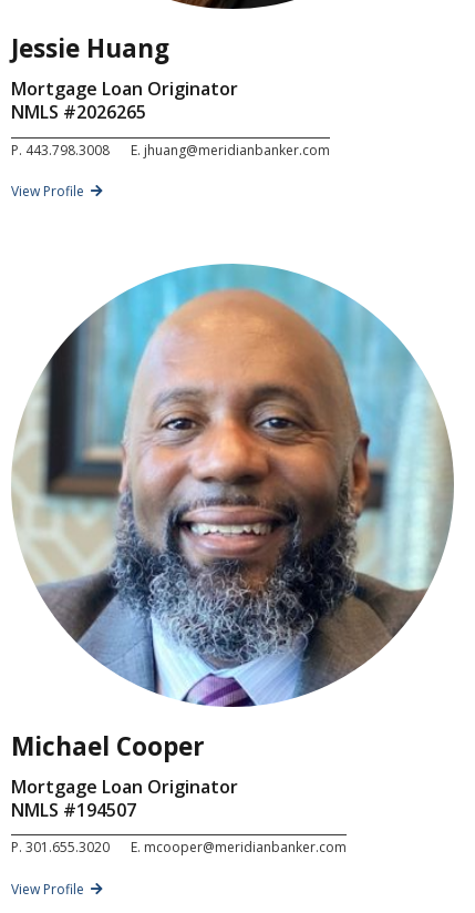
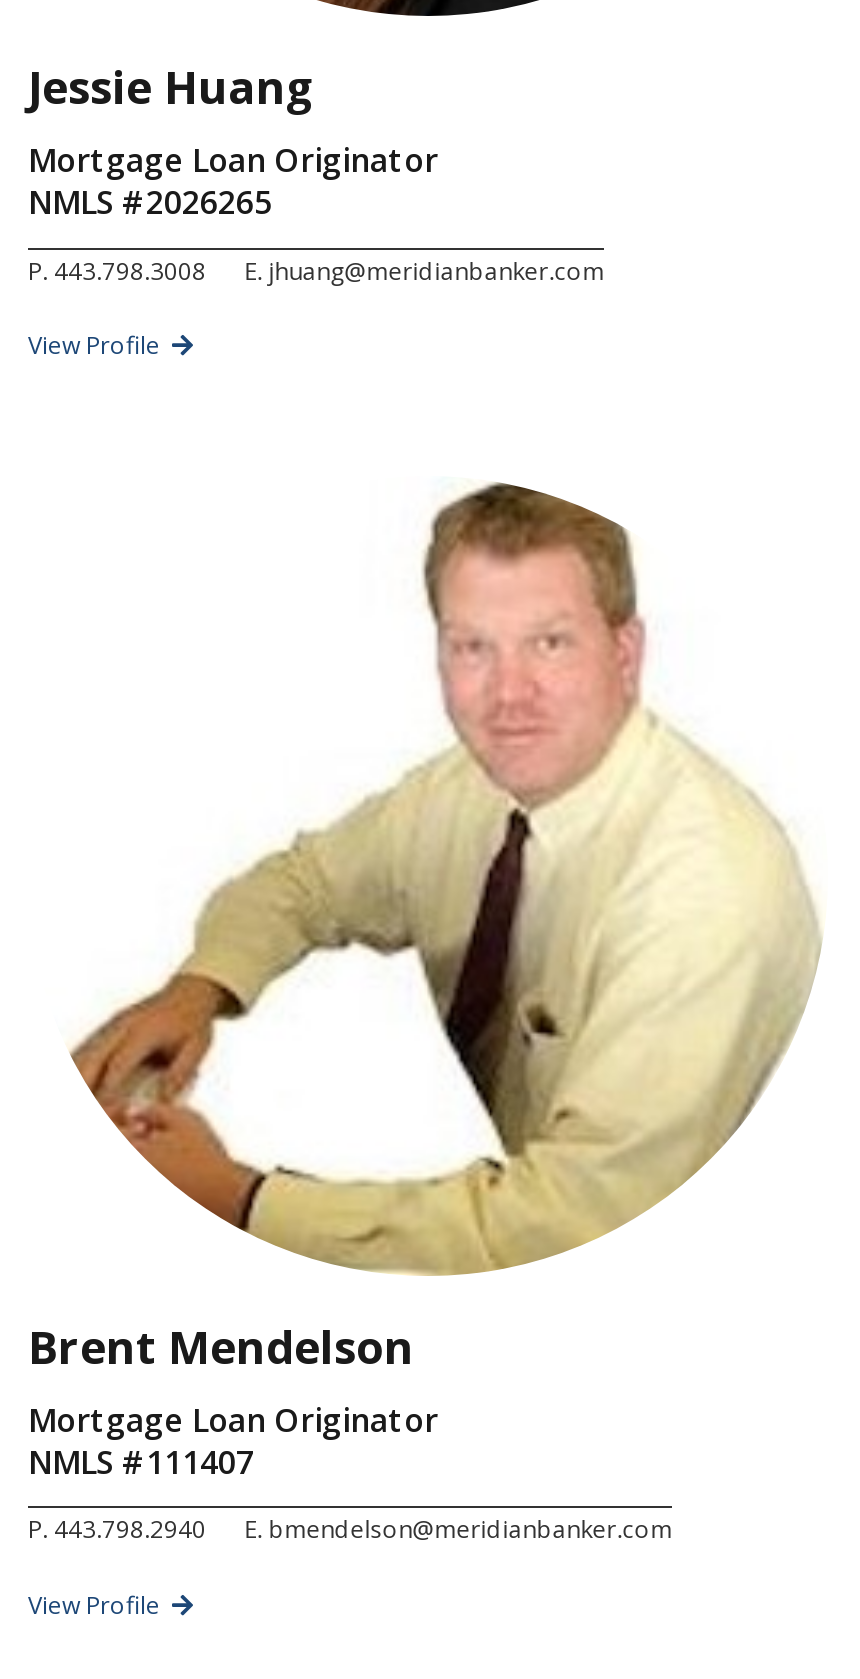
- [image]
- Michael Cooper
+ [image]
+ Brent Mendelson

- 194507
+ 111407

- P. 301.655.3020
+ P. 443.798.2940

- E. mcooper@meridianbanker.com
+ E. bmendelson@meridianbanker.com
